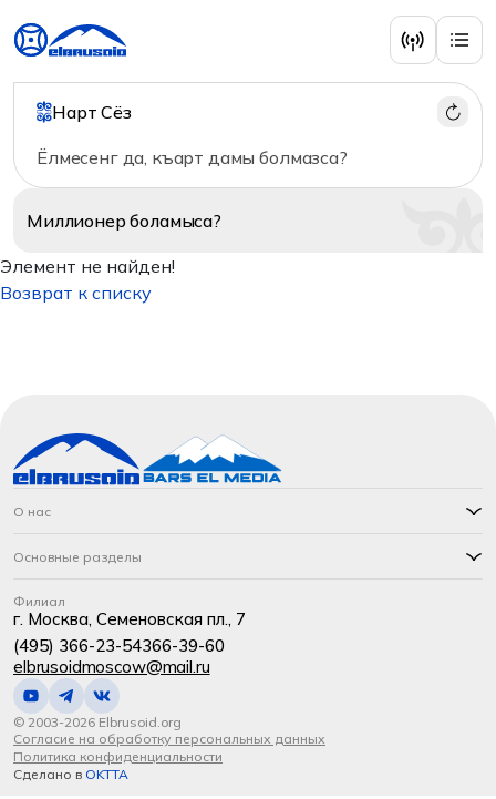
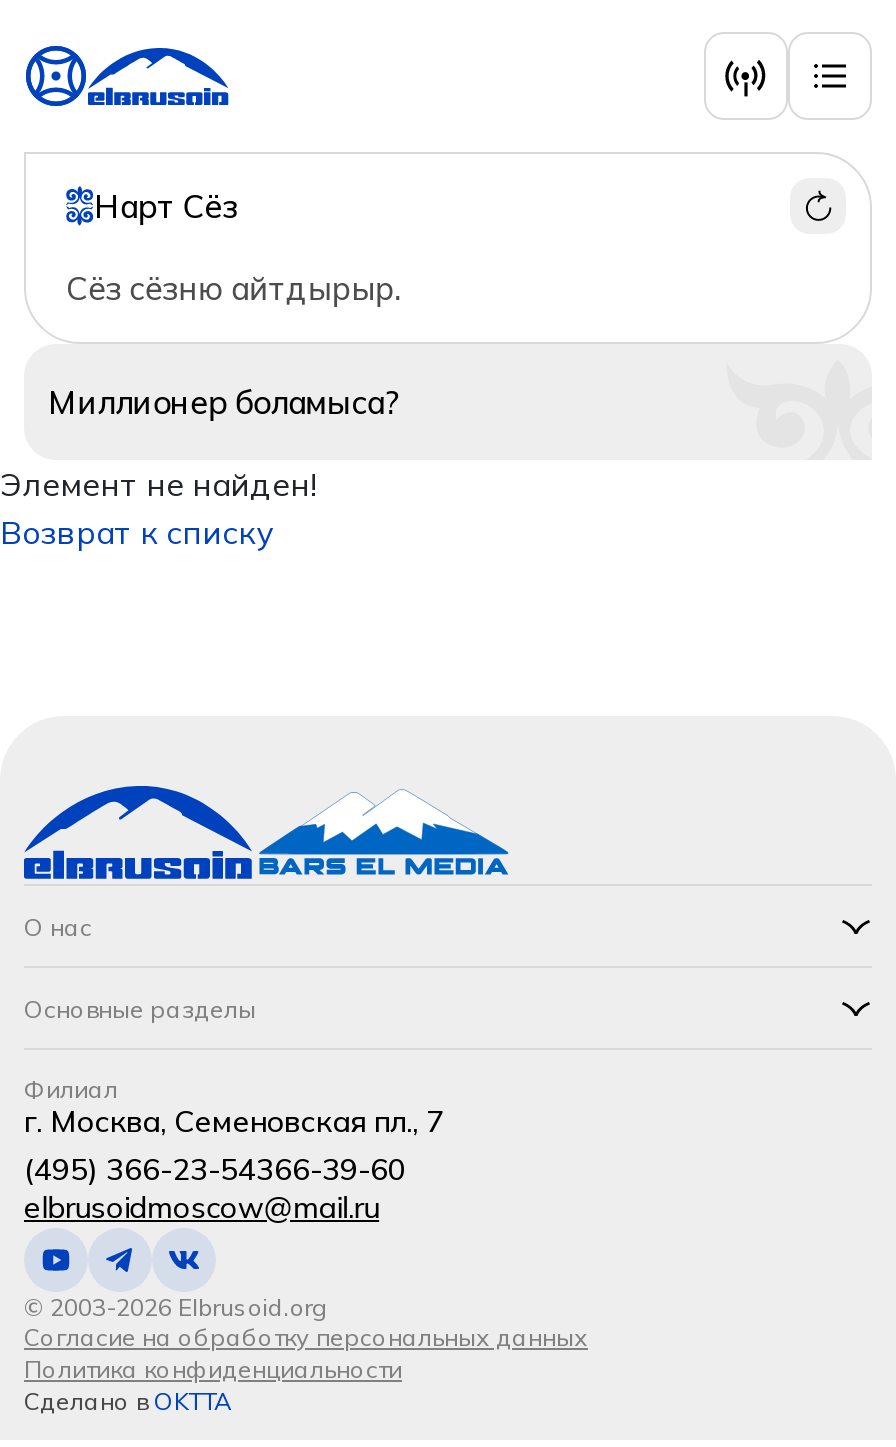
- Ёлмесенг да, къарт дамы болмазса?
+ Сёз сёзню айтдырыр.
